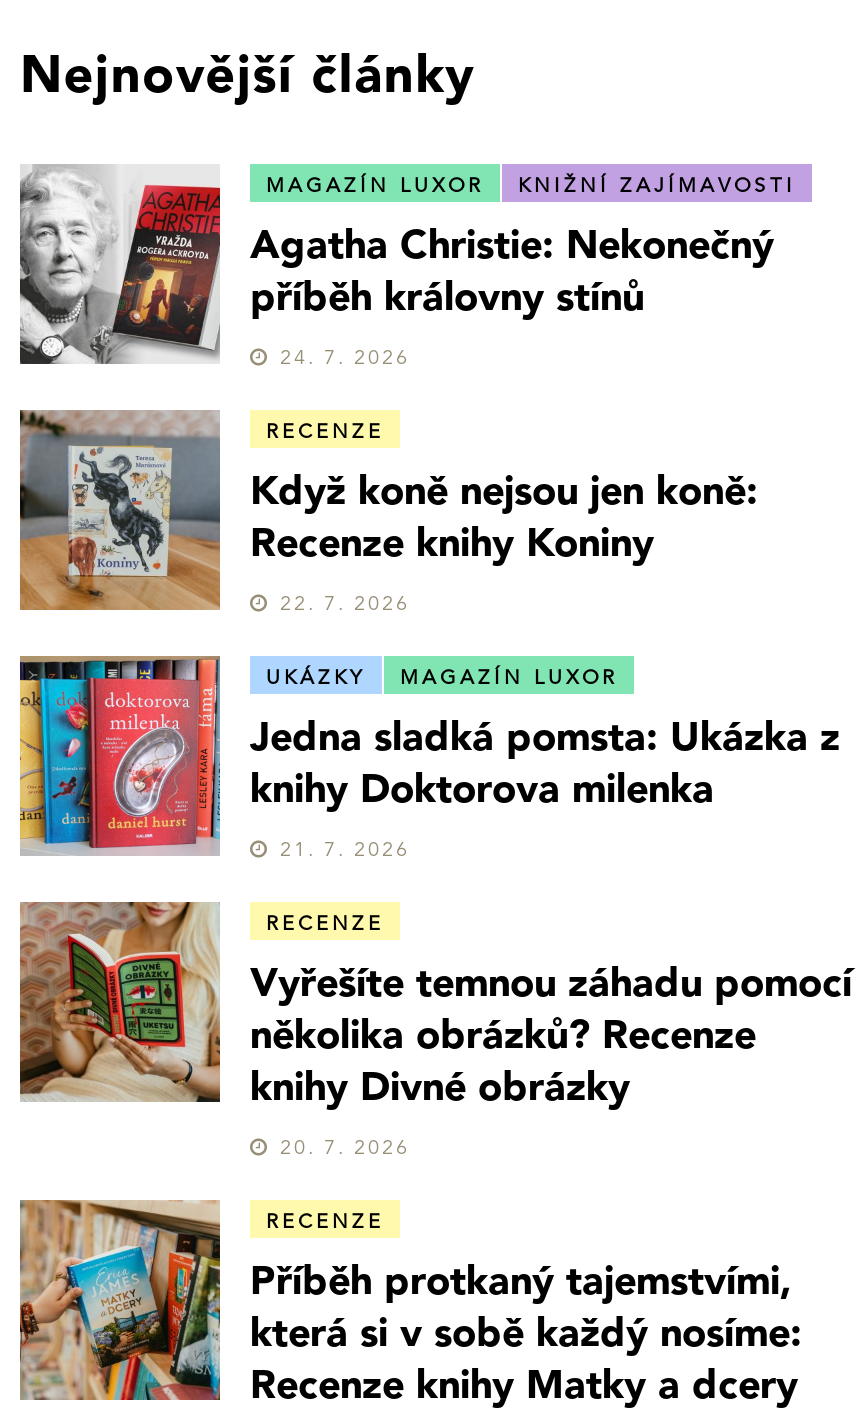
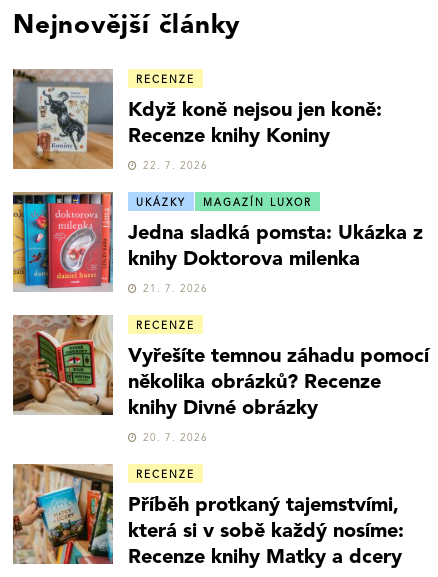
- [image]
- MAGAZÍN LUXOR
- KNIŽNÍ ZAJÍMAVOSTI
- Agatha Christie: Nekonečný
- příběh královny stínů
- 24. 7. 2026
